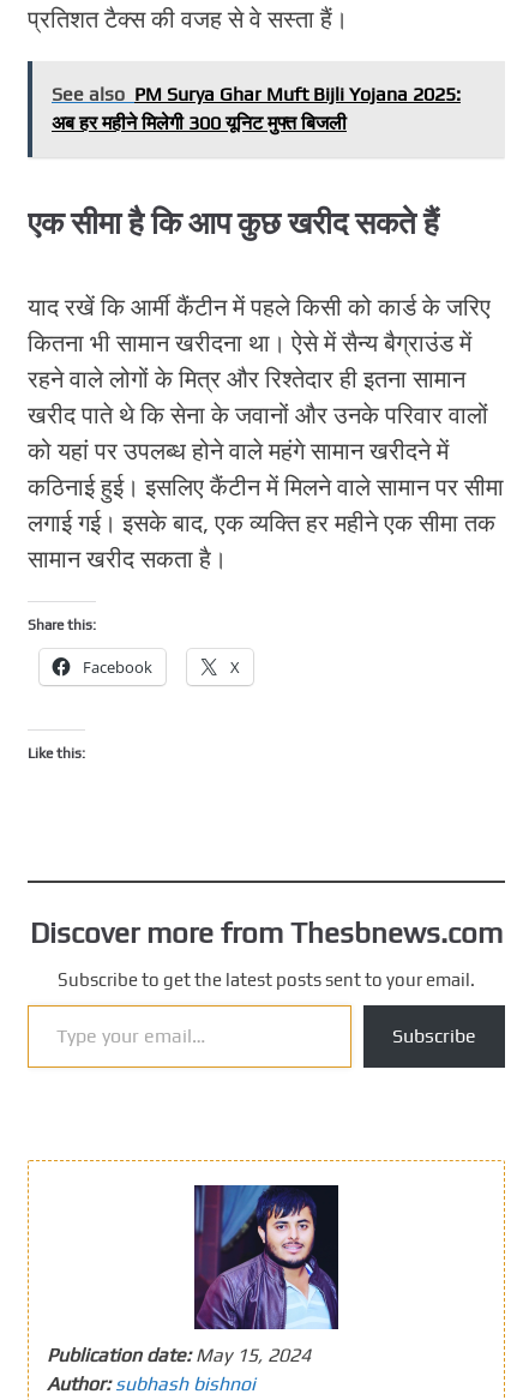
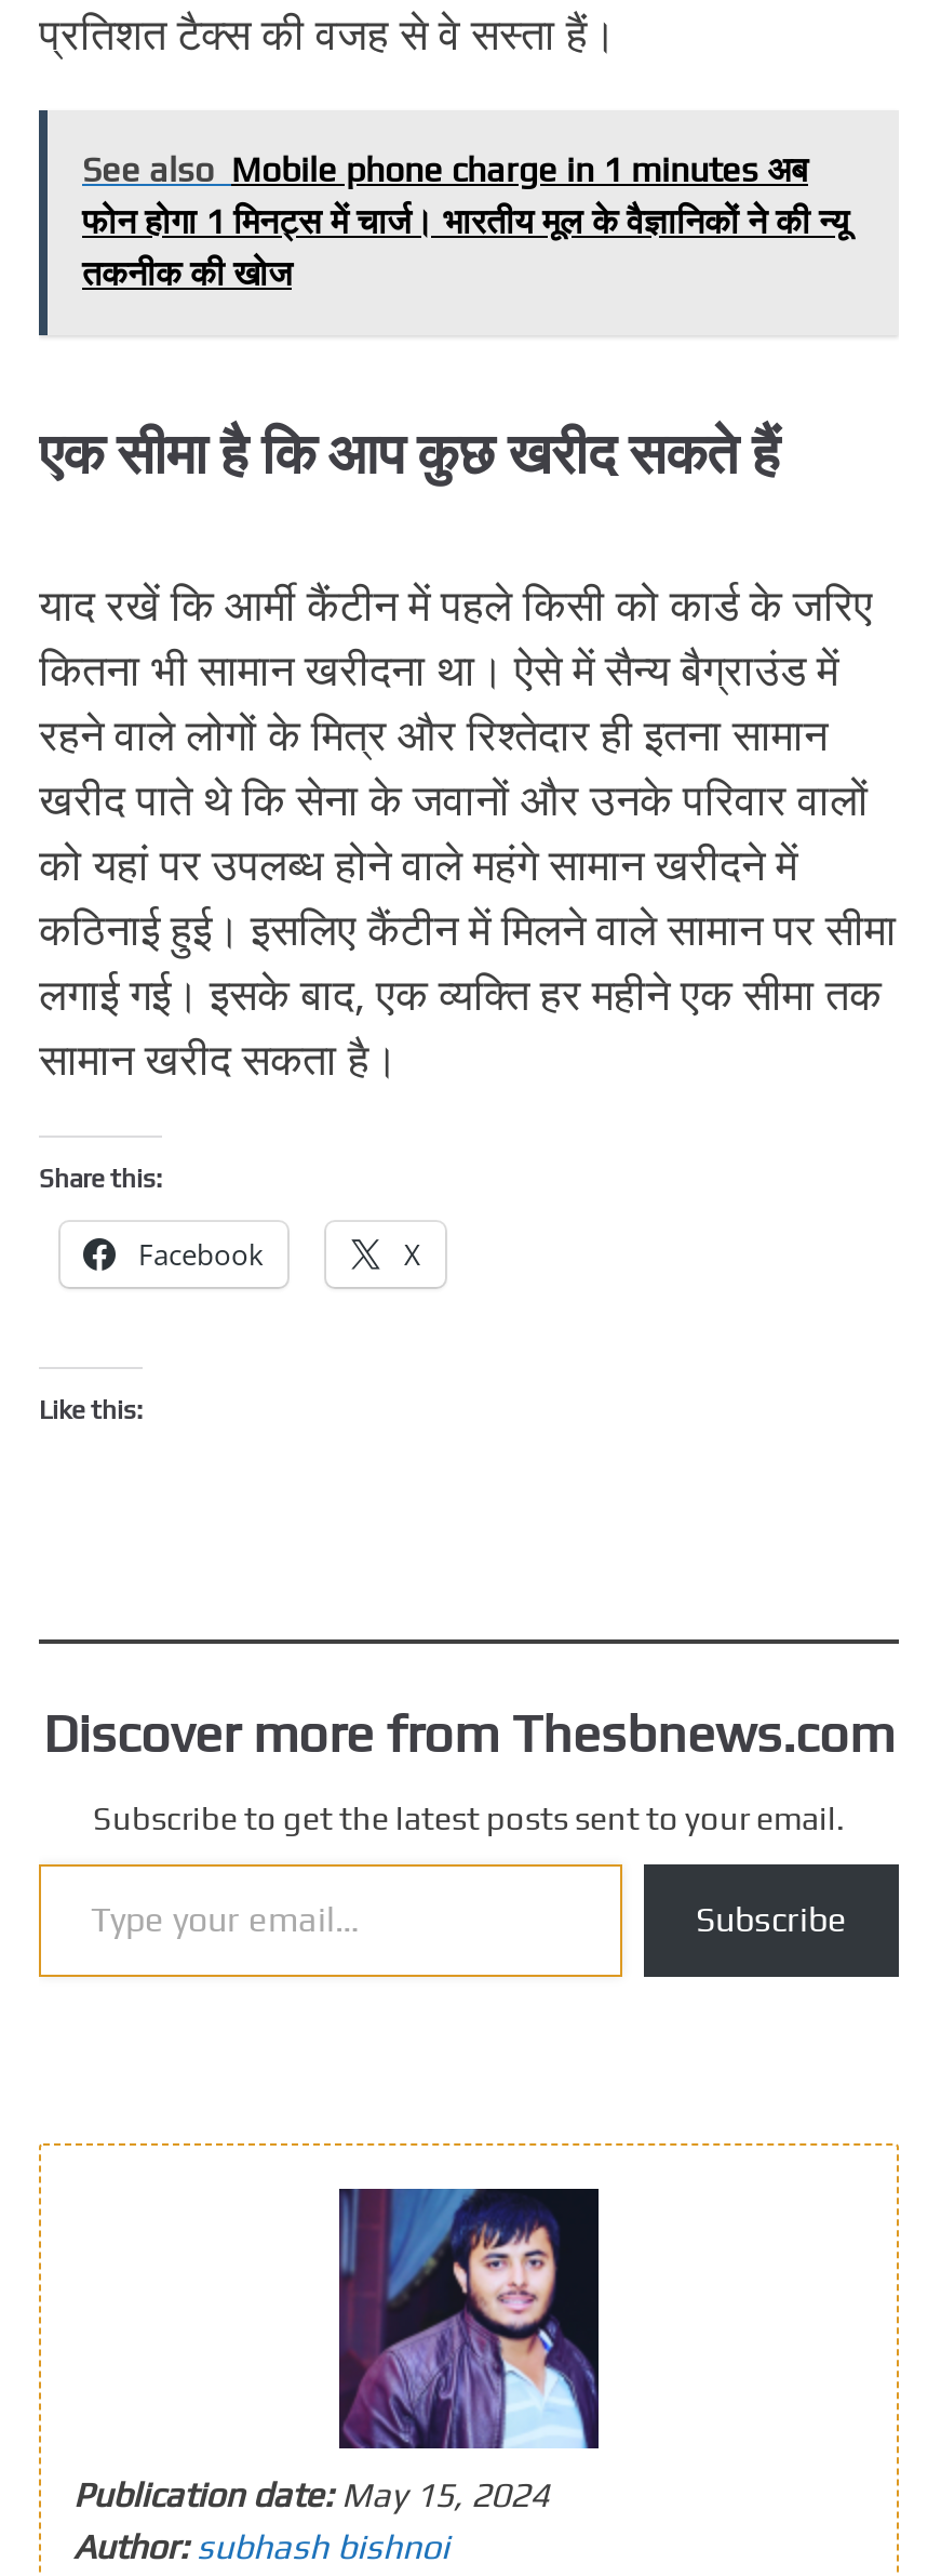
- See also PM Surya Ghar Muft Bijli Yojana 2025:
- अब हर महीने मिलेगी 300 यूनिट मुफ्त बिजली
+ See also Mobile phone charge in 1 minutes अब
+ फोन होगा 1 मिनट्स में चार्ज। भारतीय मूल के वैज्ञानिकों ने की न्यू
+ तकनीक की खोज
